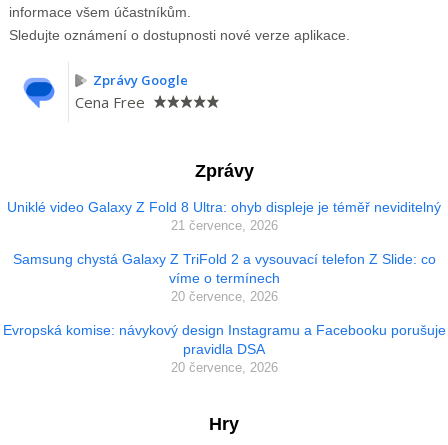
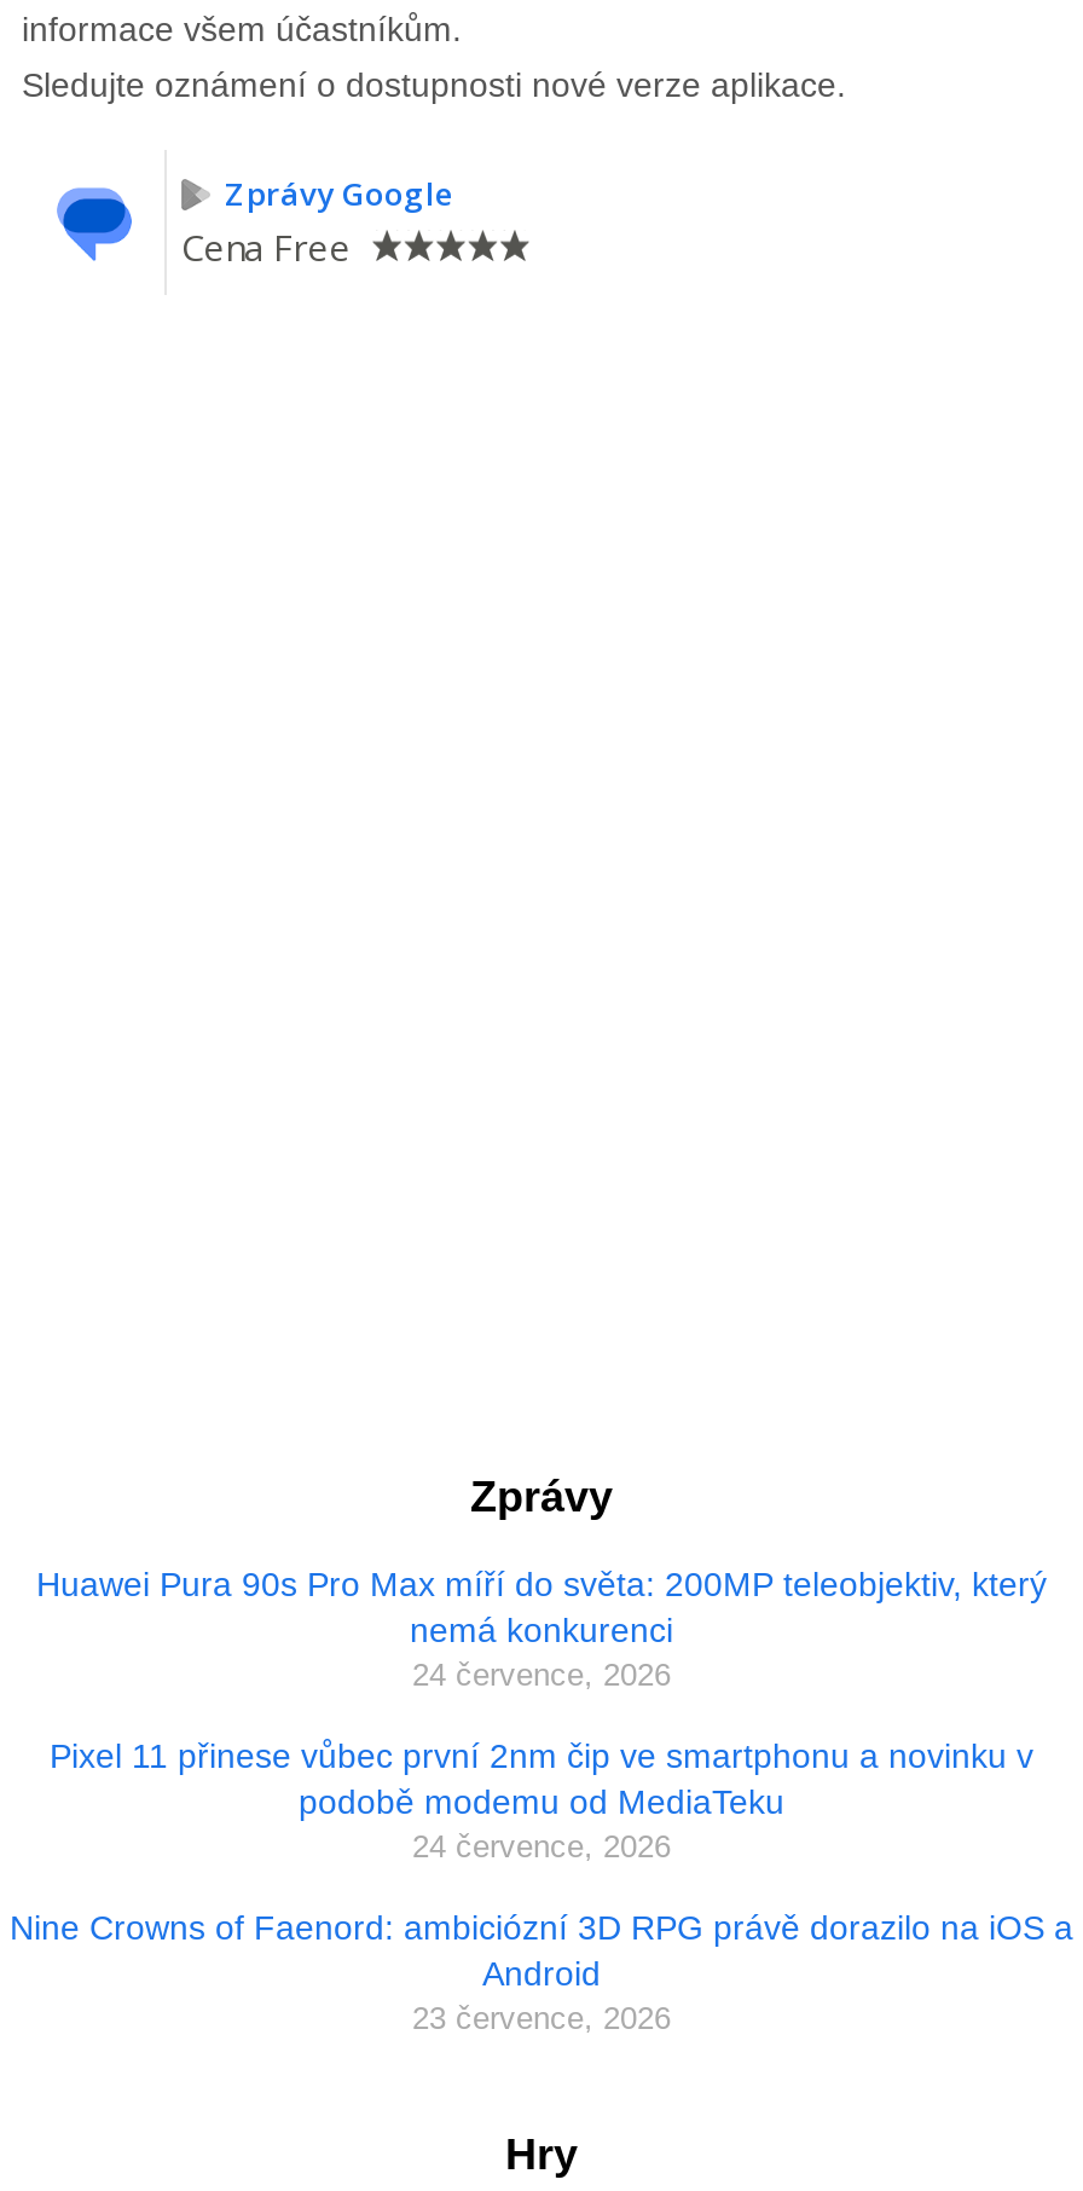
- Uniklé video Galaxy Z Fold 8 Ultra: ohyb displeje je téměř neviditelný
- 21 července, 2026
+ Huawei Pura 90s Pro Max míří do světa: 200MP teleobjektiv, který
+ nemá konkurenci
+ 24 července, 2026

- Samsung chystá Galaxy Z TriFold 2 a vysouvací telefon Z Slide: co
- víme o termínech
- 20 července, 2026
+ Pixel 11 přinese vůbec první 2nm čip ve smartphonu a novinku v
+ podobě modemu od MediaTeku
+ 24 července, 2026

- Evropská komise: návykový design Instagramu a Facebooku porušuje
- pravidla DSA
- 20 července, 2026
+ Nine Crowns of Faenord: ambiciózní 3D RPG právě dorazilo na iOS a
+ Android
+ 23 července, 2026
